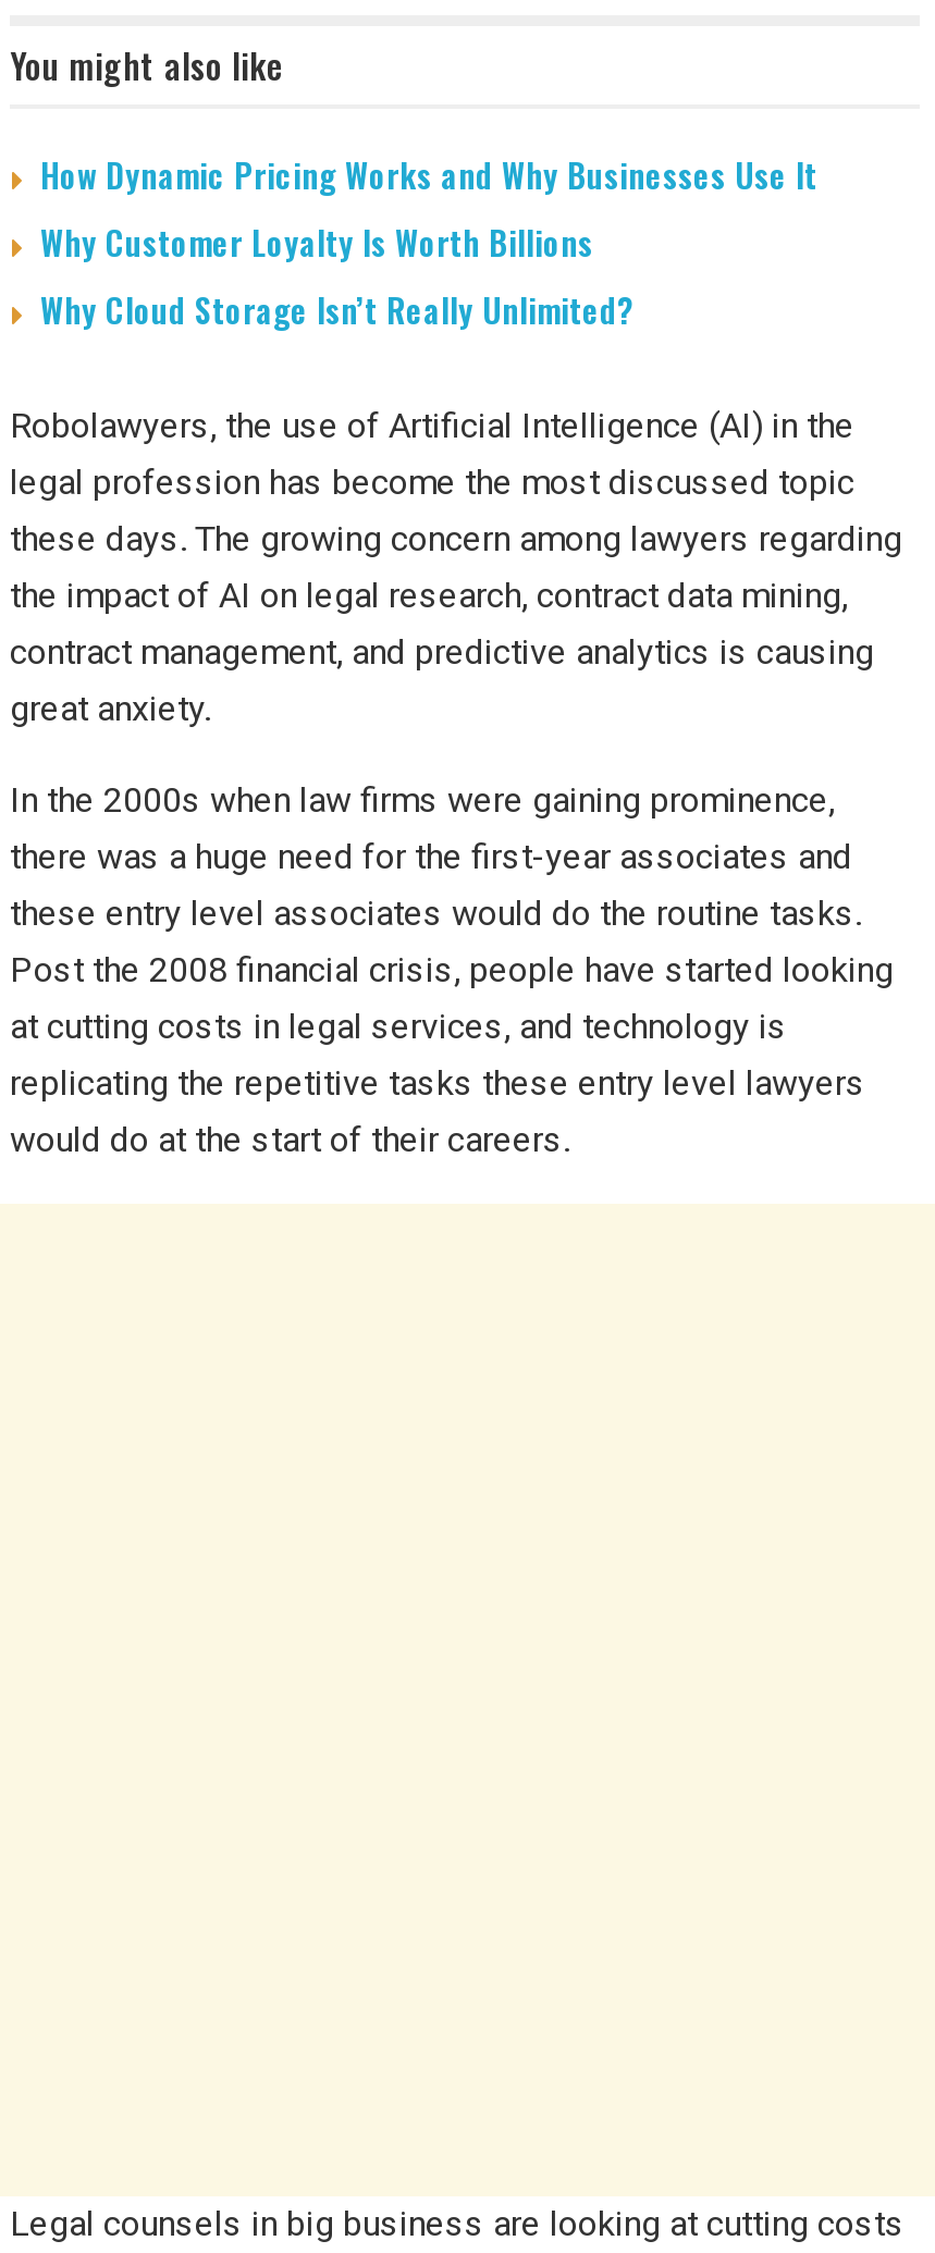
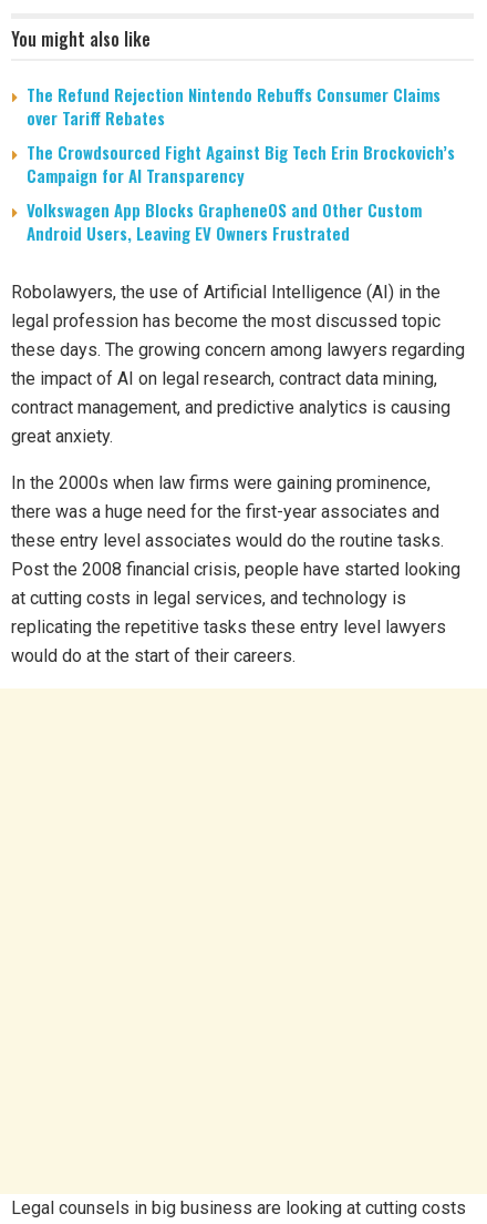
- How Dynamic Pricing Works and Why Businesses Use It
- Why Customer Loyalty Is Worth Billions
- Why Cloud Storage Isn’t Really Unlimited?
+ The Refund Rejection Nintendo Rebuffs Consumer Claims
+ over Tariff Rebates
+ The Crowdsourced Fight Against Big Tech Erin Brockovich’s
+ Campaign for AI Transparency
+ Volkswagen App Blocks GrapheneOS and Other Custom
+ Android Users, Leaving EV Owners Frustrated
